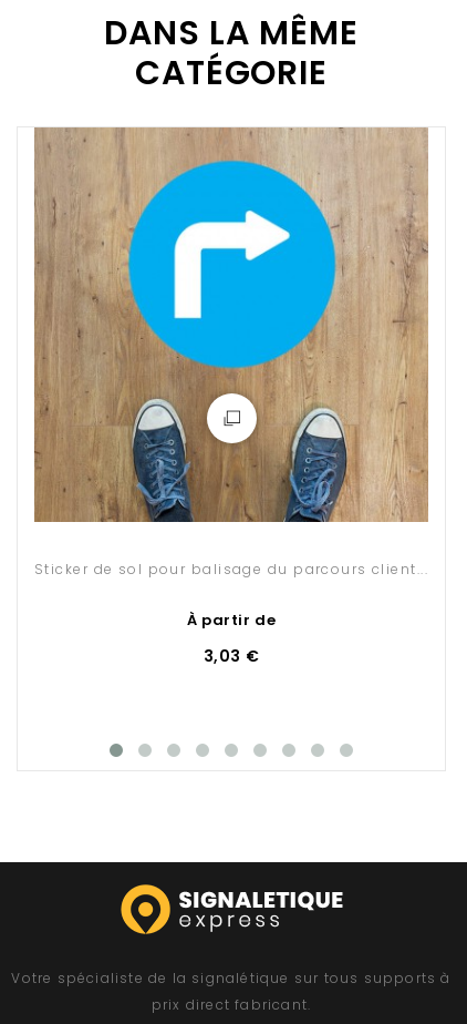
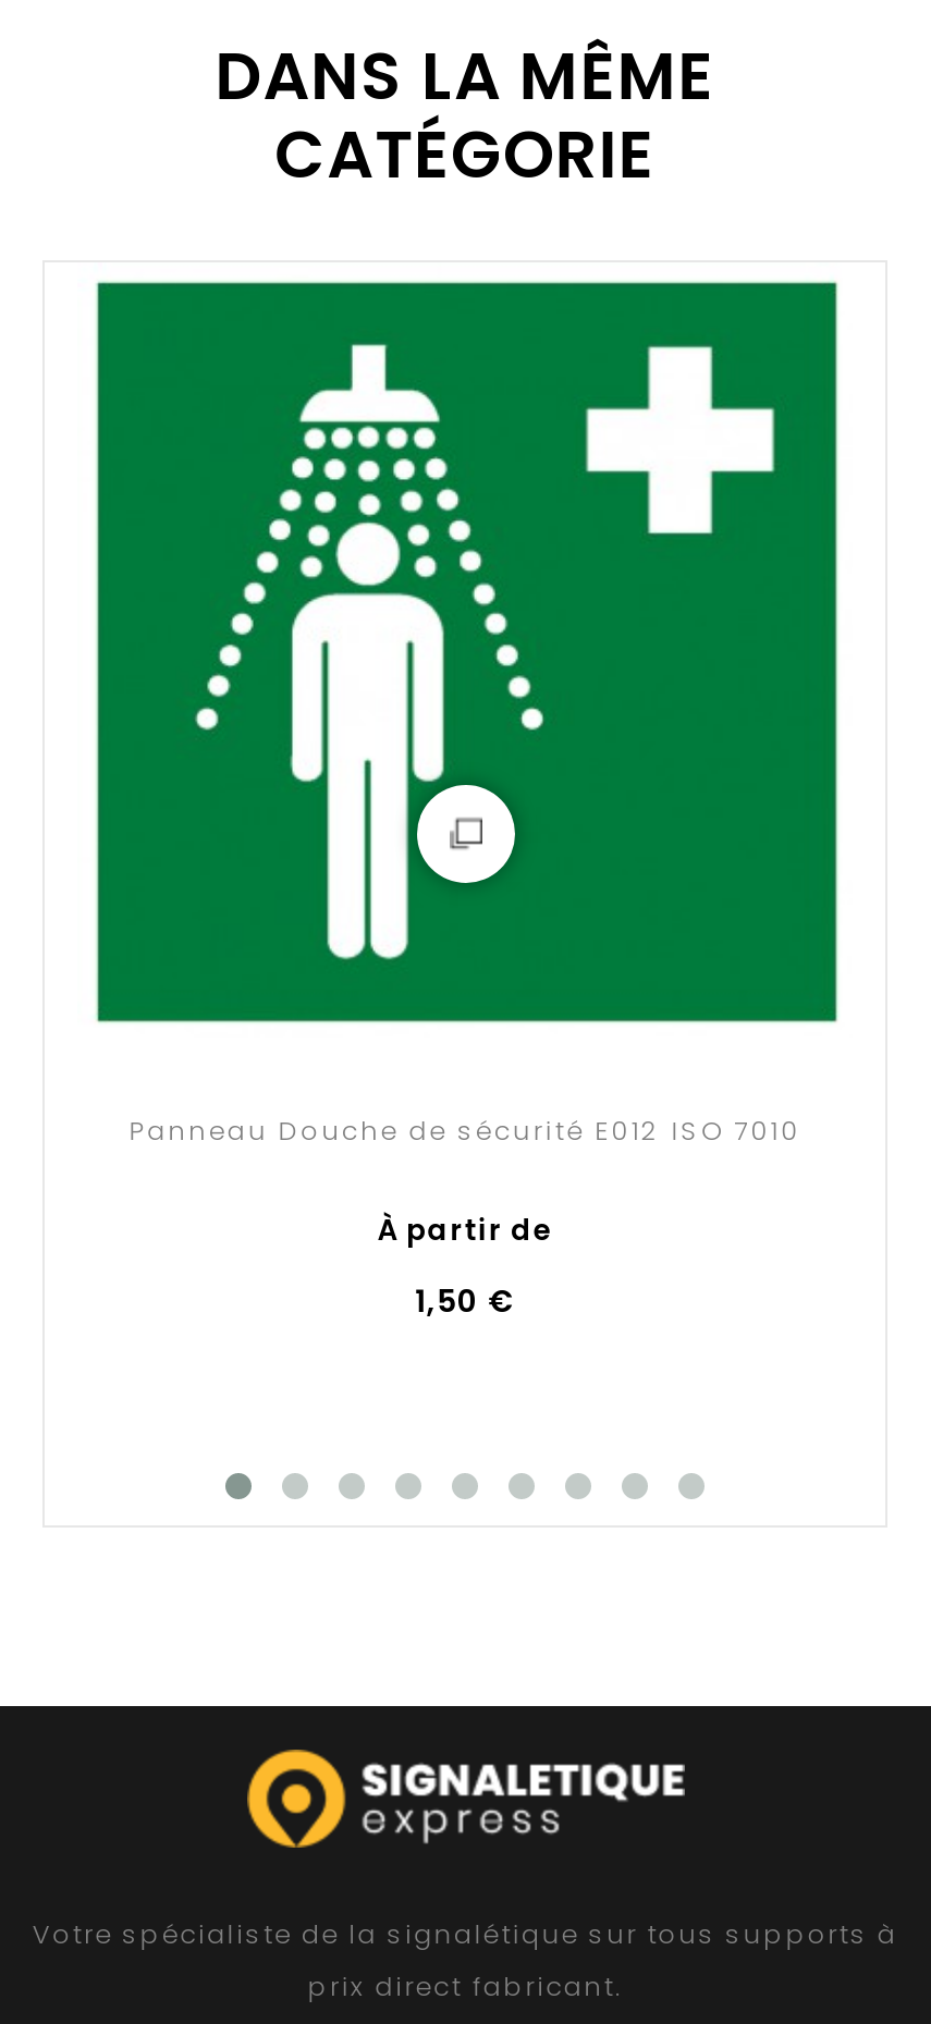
- [image]
- Sticker de sol pour balisage du parcours client...
+ [image]
+ Panneau Douche de sécurité E012 ISO 7010

- 3,03 €
+ 1,50 €
